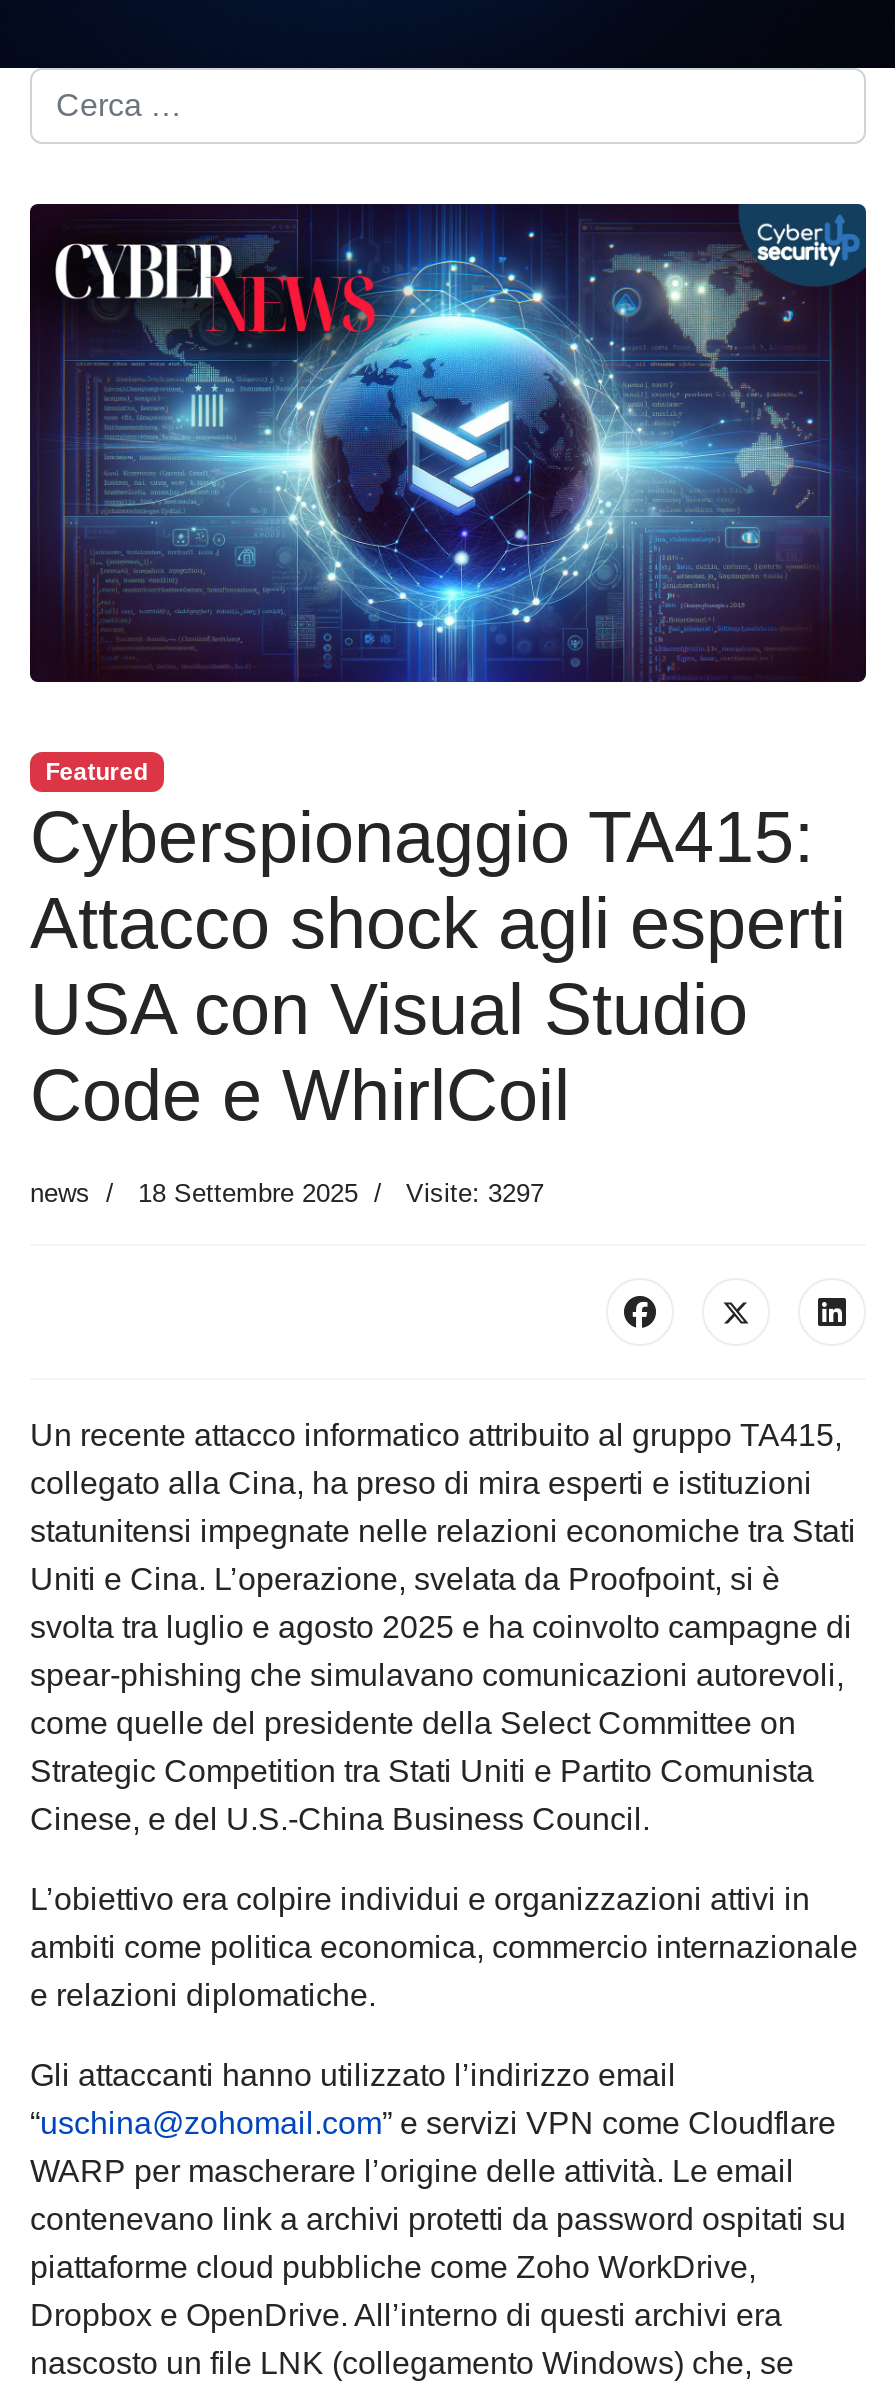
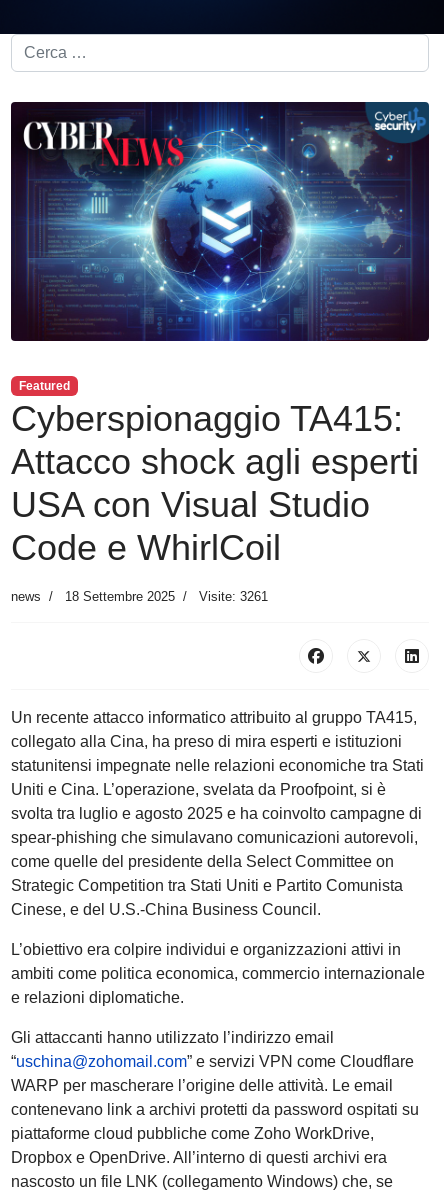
- news 18 Settembre 2025 Visite: 3297
+ news 18 Settembre 2025 Visite: 3261
